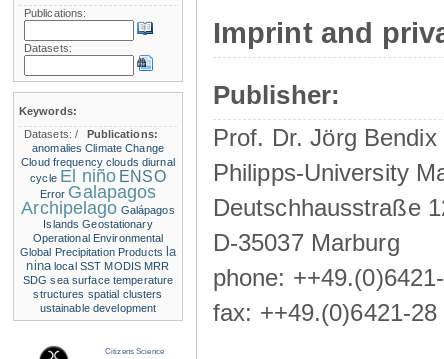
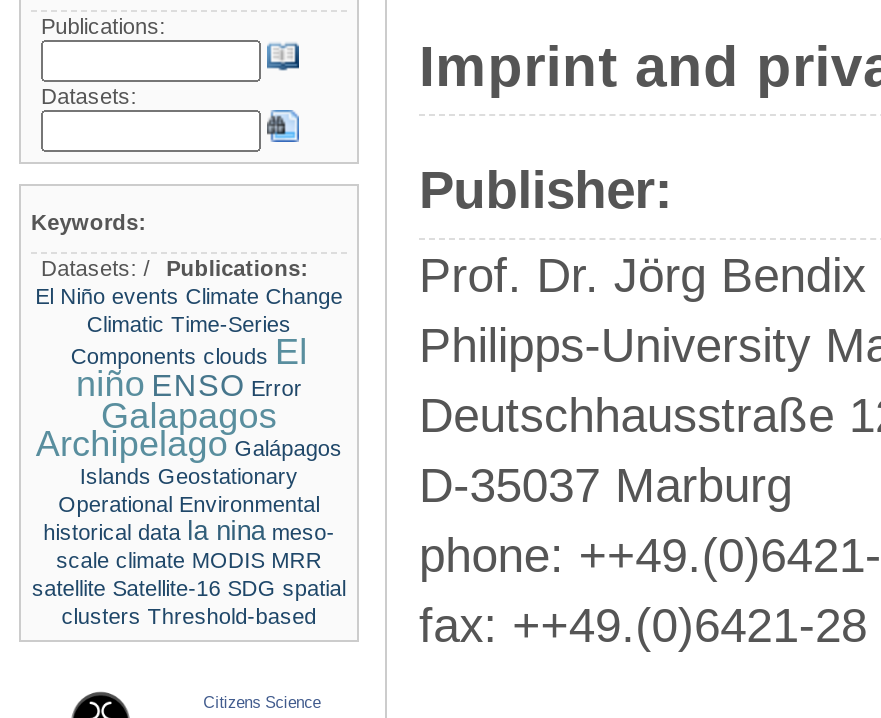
- anomalies Climate Change
- Cloud frequency clouds diurnal
- cycle El niño ENSO
- Error Galapagos
+ El Niño events Climate Change
+ Climatic Time-Series
+ Components clouds El
+ niño ENSO Error
+ Galapagos

- Global Precipitation Products la
- nina local SST MODIS MRR
- SDG sea surface temperature
- structures spatial clusters
- ustainable development
+ historical data la nina meso-
+ scale climate MODIS MRR
+ satellite Satellite-16 SDG spatial
+ clusters Threshold-based
